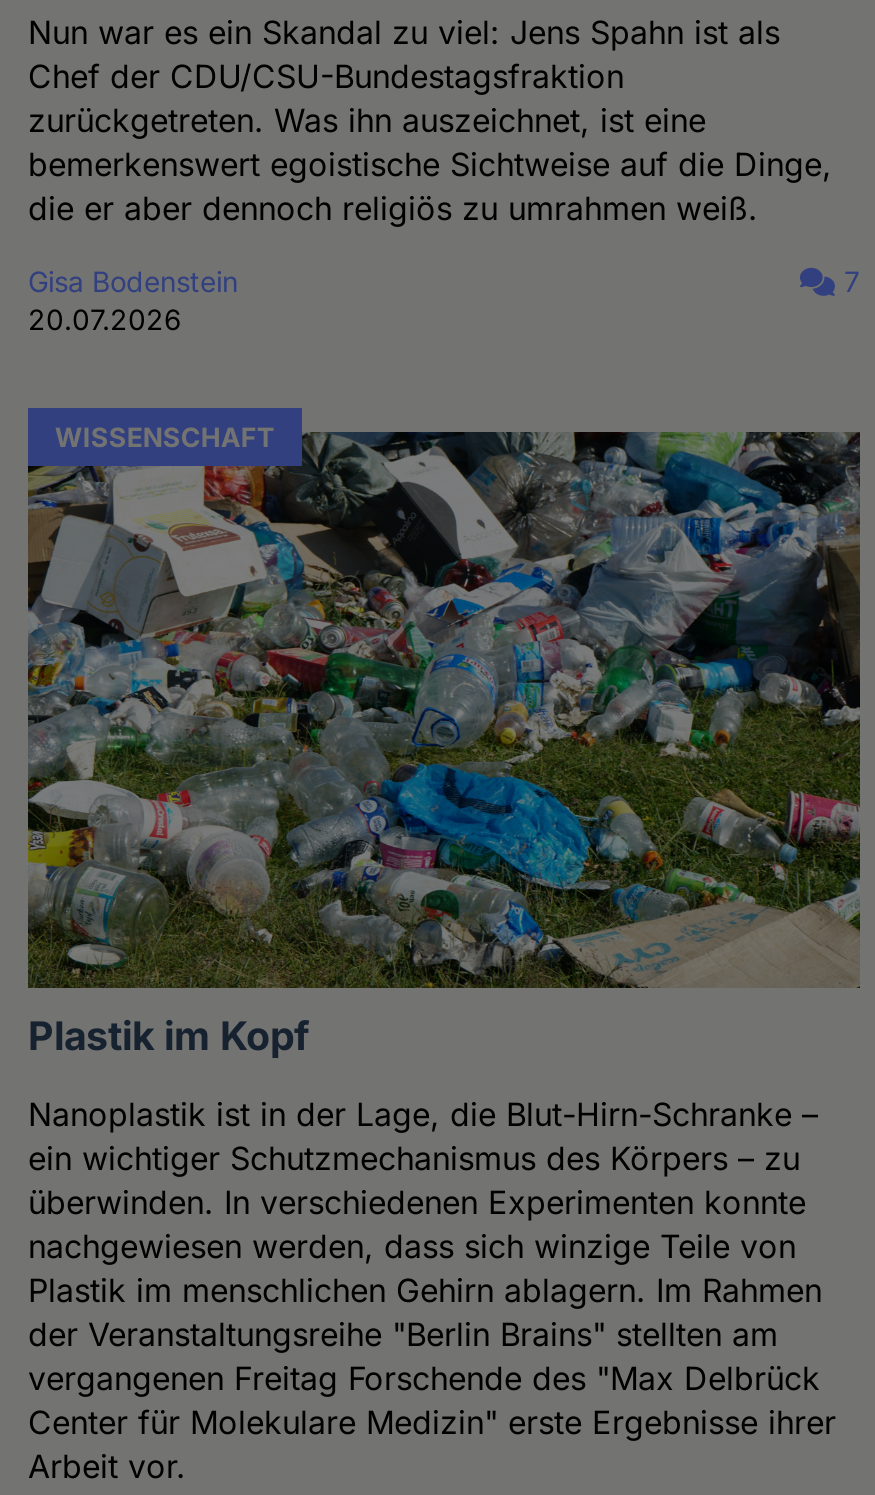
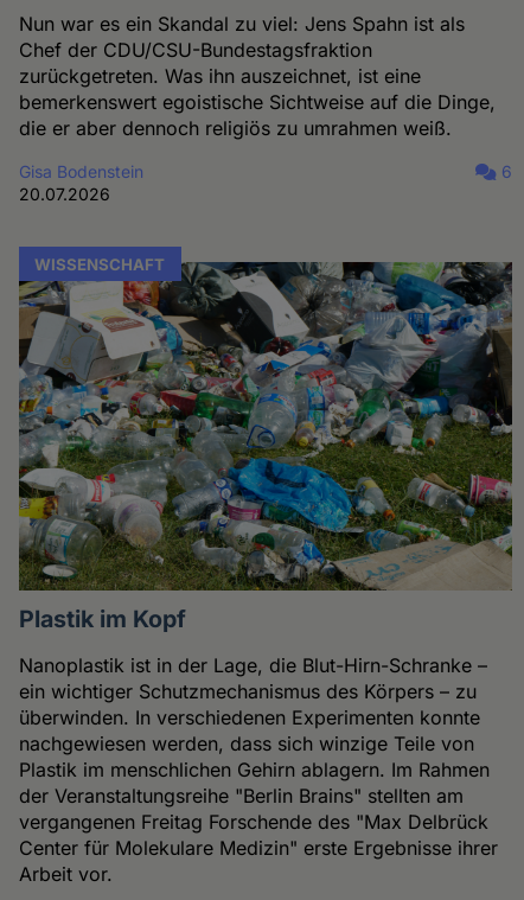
- 7
+ 6
